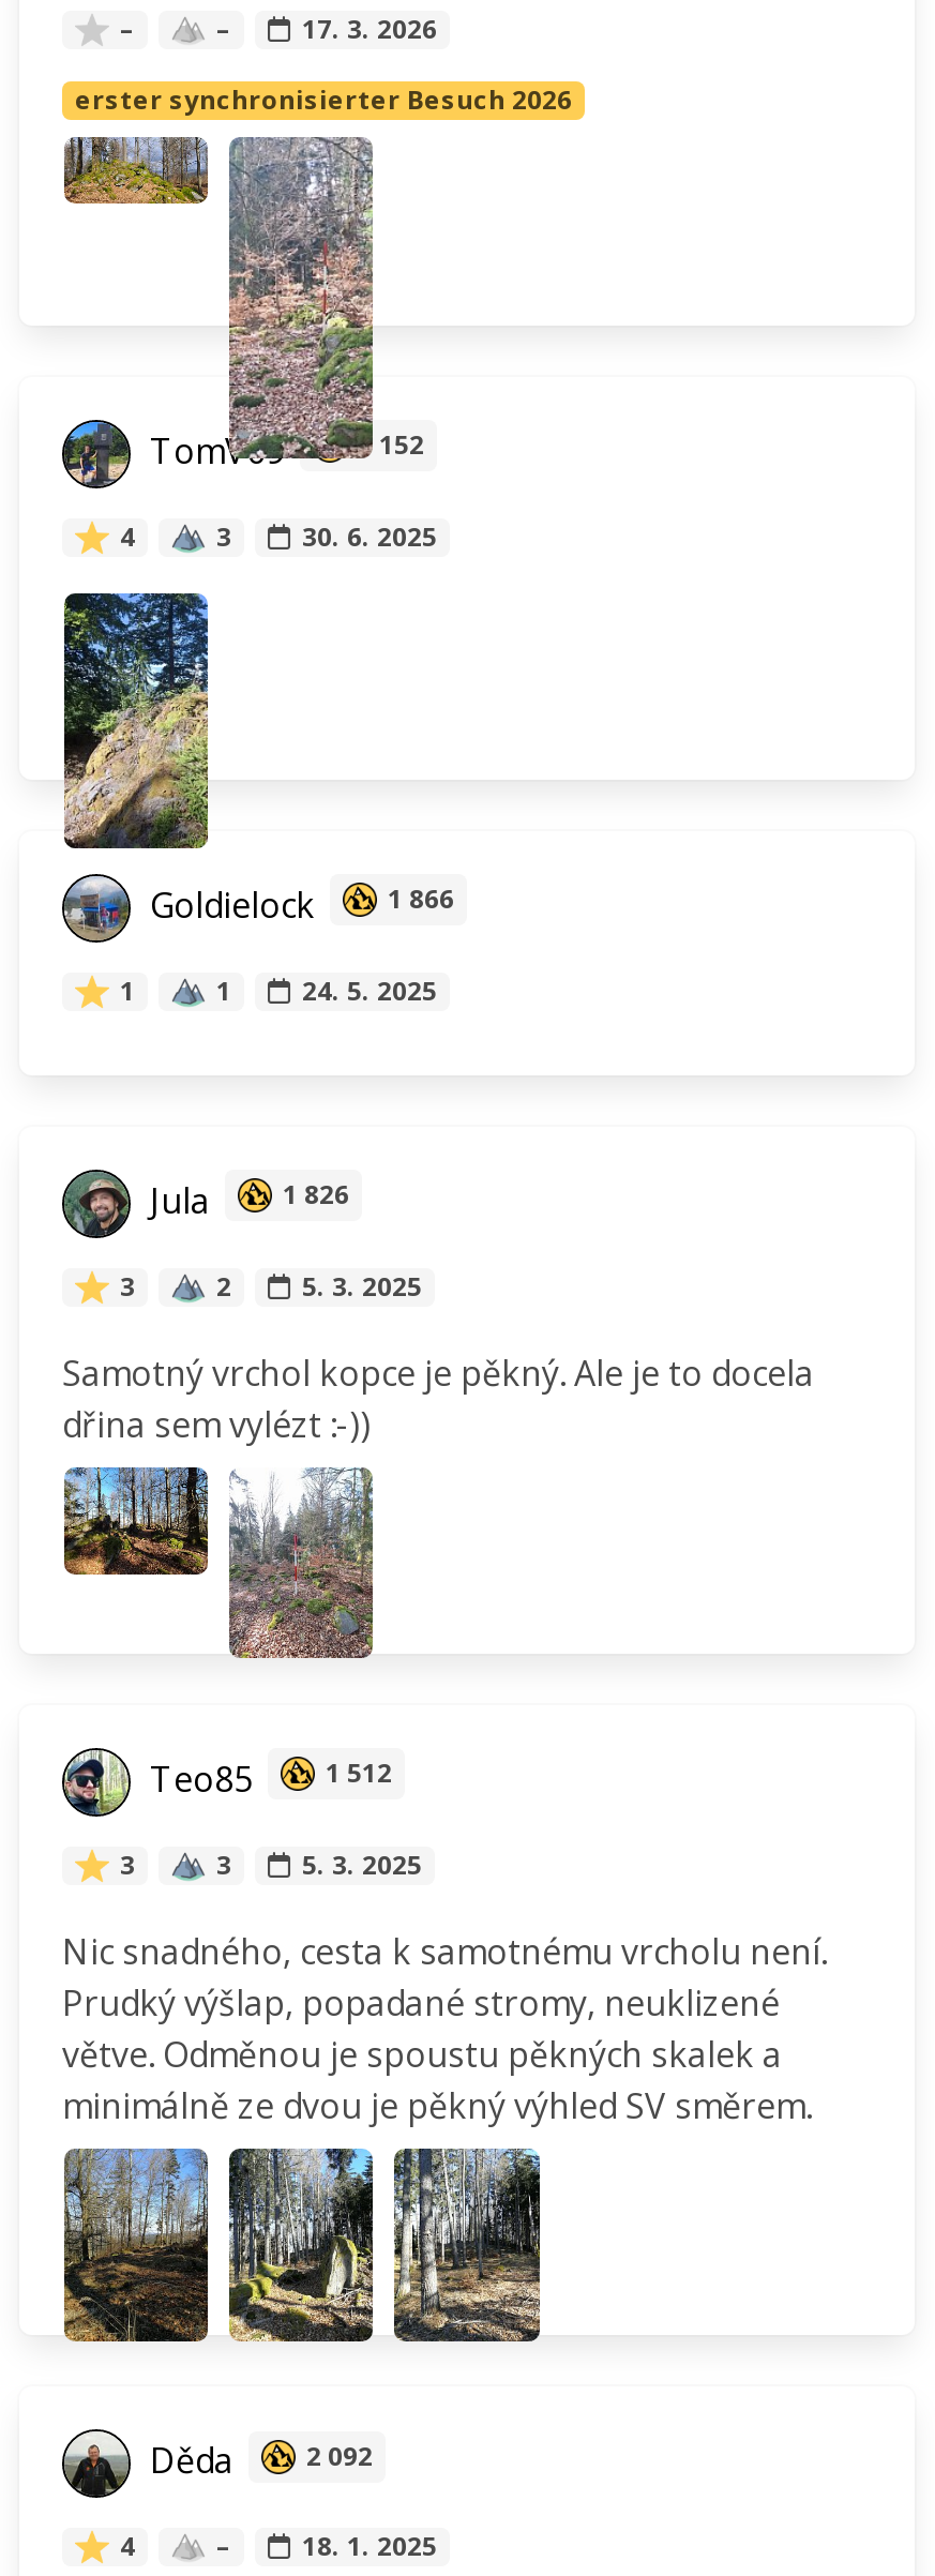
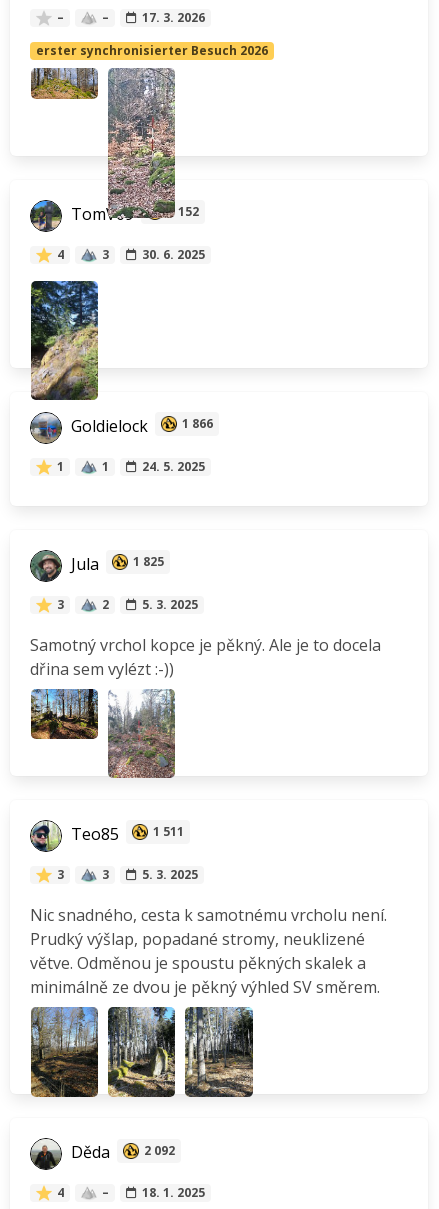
- Jula 1 826
+ Jula 1 825

- Teo85 1 512
+ Teo85 1 511
